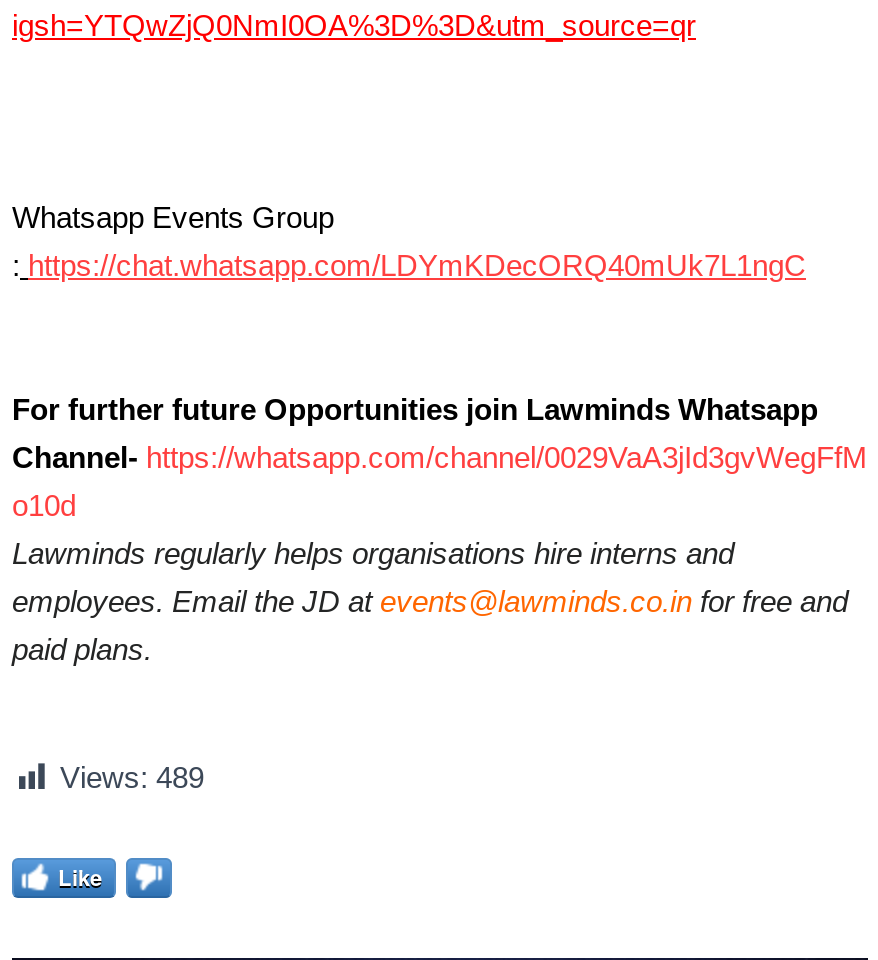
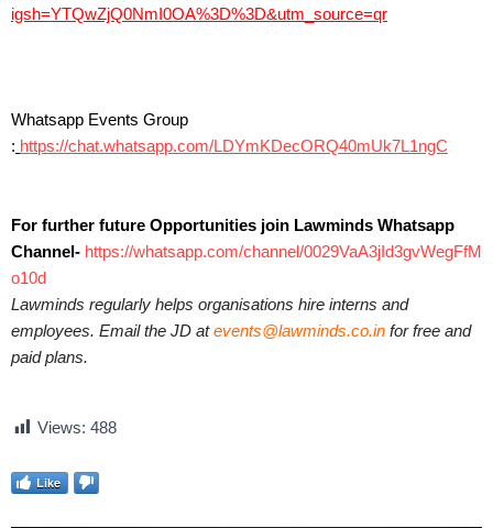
- Views: 489
+ Views: 488
